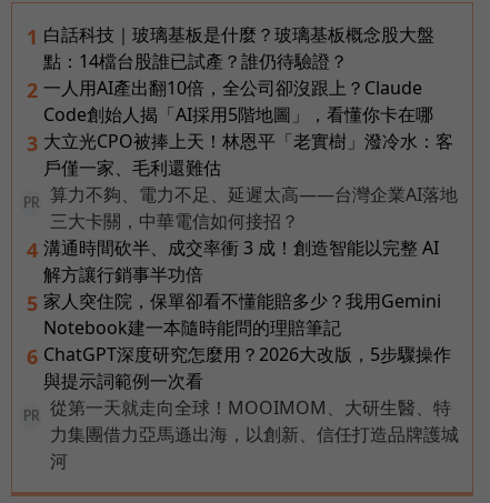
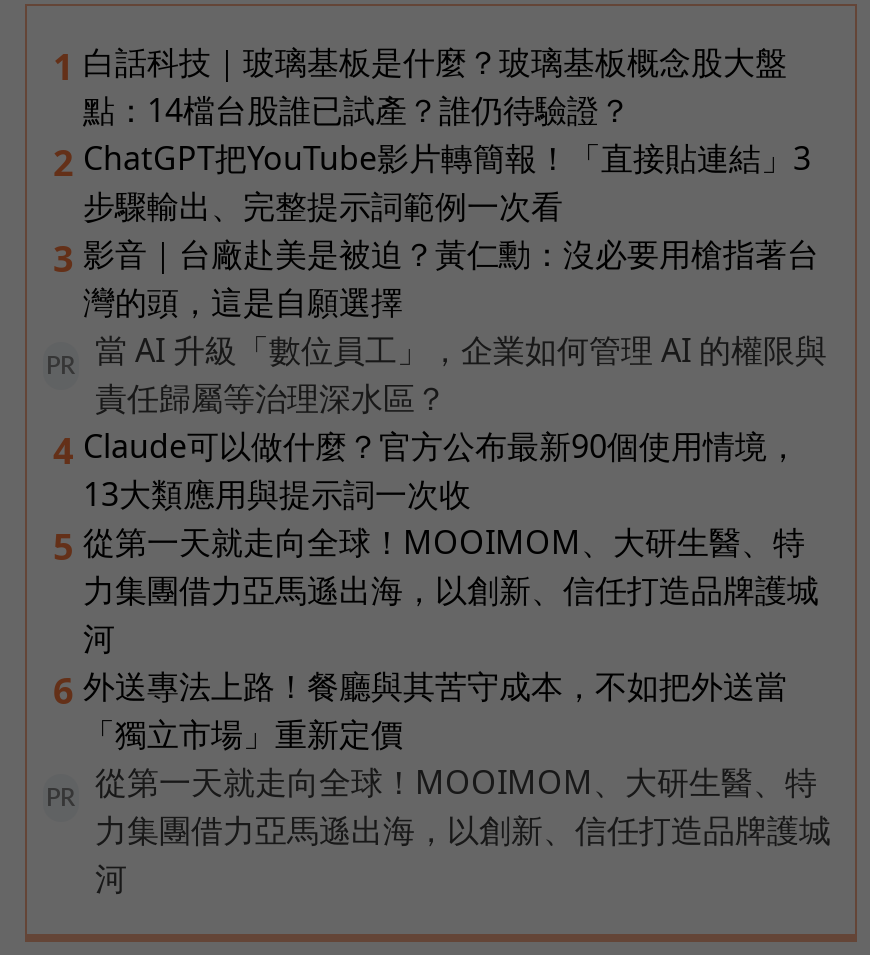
- 2 一人用AI產出翻10倍，全公司卻沒跟上？Claude
- Code創始人揭「AI採用5階地圖」，看懂你卡在哪
- 3 大立光CPO被捧上天！林恩平「老實樹」潑冷水：客
- 戶僅一家、毛利還難估
+ 2 ChatGPT把YouTube影片轉簡報！「直接貼連結」3
+ 步驟輸出、完整提示詞範例一次看
+ 3 影音｜台廠赴美是被迫？黃仁勳：沒必要用槍指著台
+ 灣的頭，這是自願選擇

- 算力不夠、電力不足、延遲太高——台灣企業AI落地
- 三大卡關，中華電信如何接招？
- 4 溝通時間砍半、成交率衝 3 成！創造智能以完整 AI
- 解方讓行銷事半功倍
- 5 家人突住院，保單卻看不懂能賠多少？我用Gemini
- Notebook建一本隨時能問的理賠筆記
- 6 ChatGPT深度研究怎麼用？2026大改版，5步驟操作
- 與提示詞範例一次看
+ 當 AI 升級「數位員工」，企業如何管理 AI 的權限與
+ 責任歸屬等治理深水區？
+ 4 Claude可以做什麼？官方公布最新90個使用情境，
+ 13大類應用與提示詞一次收
+ 5 從第一天就走向全球！MOOIMOM、大研生醫、特
+ 力集團借力亞馬遜出海，以創新、信任打造品牌護城
+ 河
+ 6 外送專法上路！餐廳與其苦守成本，不如把外送當
+ 「獨立市場」重新定價
